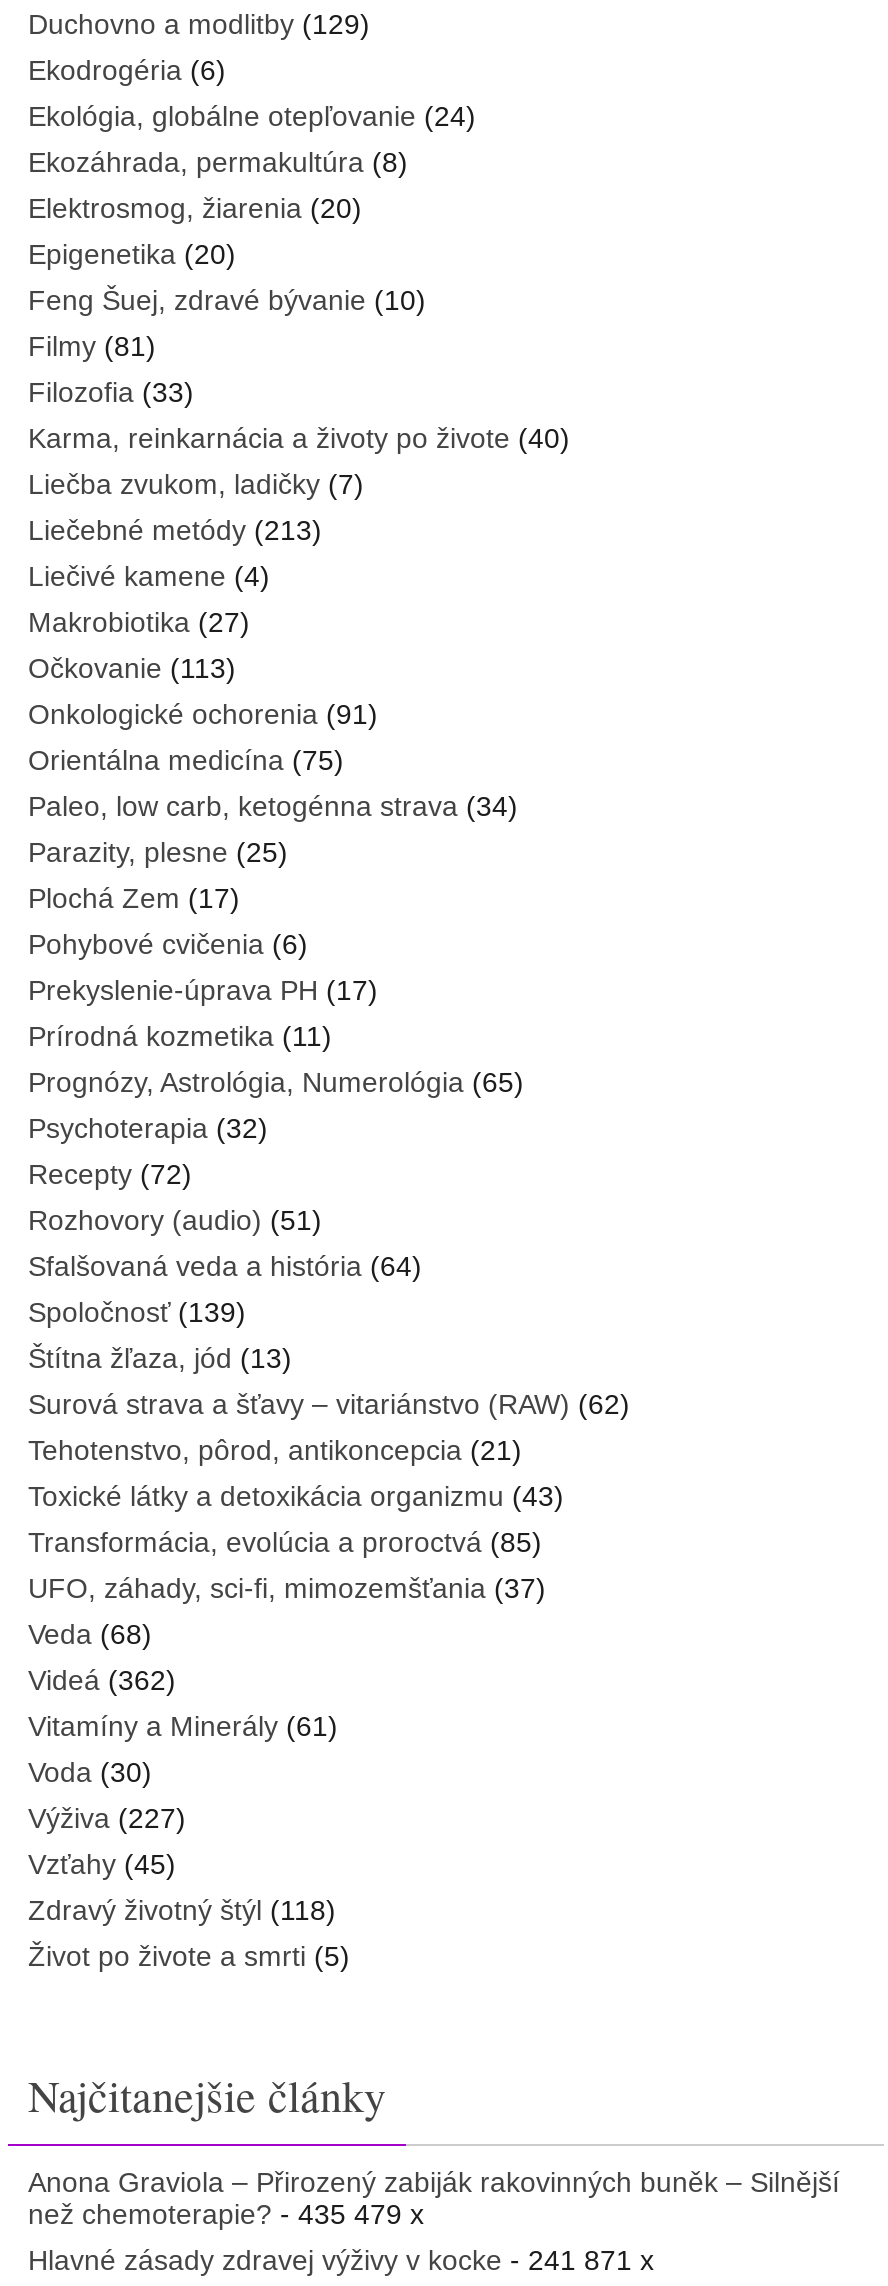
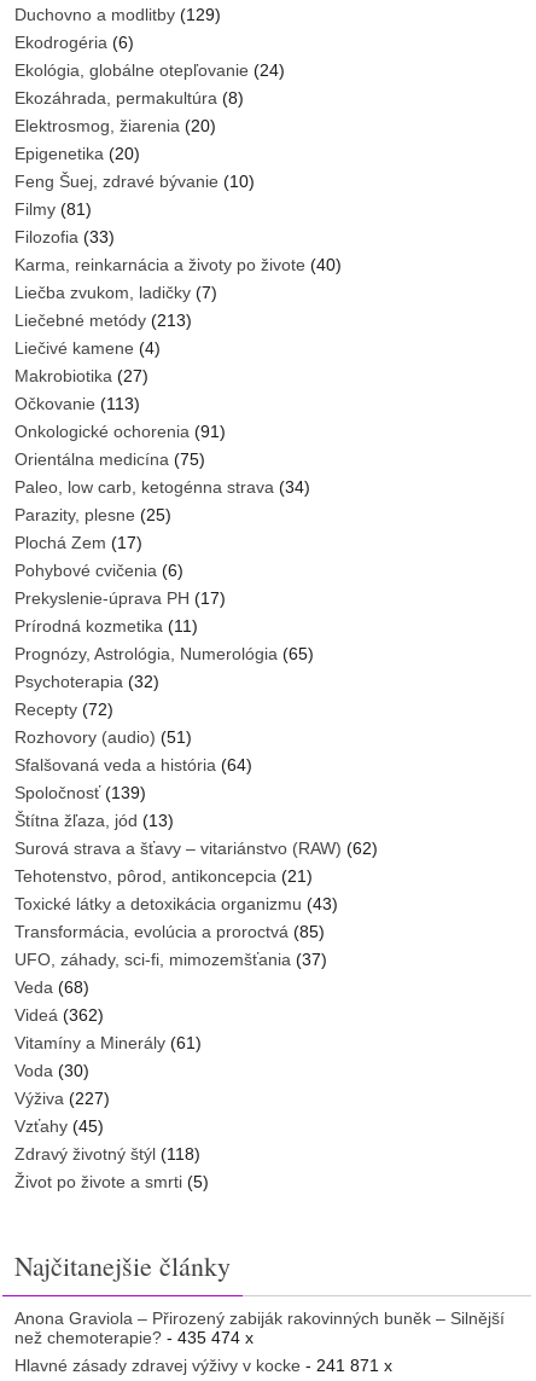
- než chemoterapie? - 435 479 x
+ než chemoterapie? - 435 474 x
